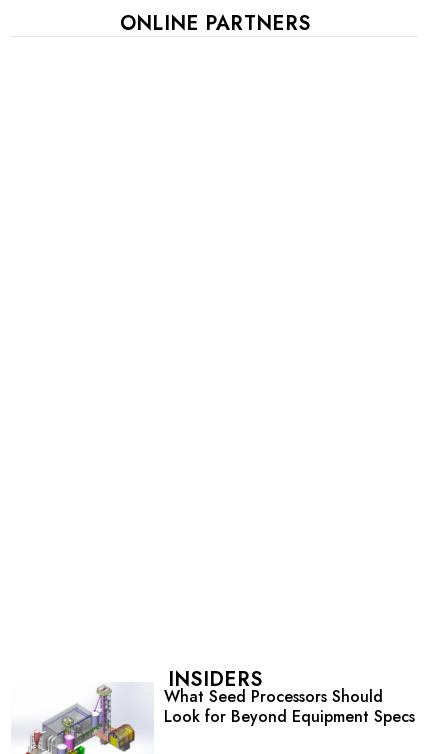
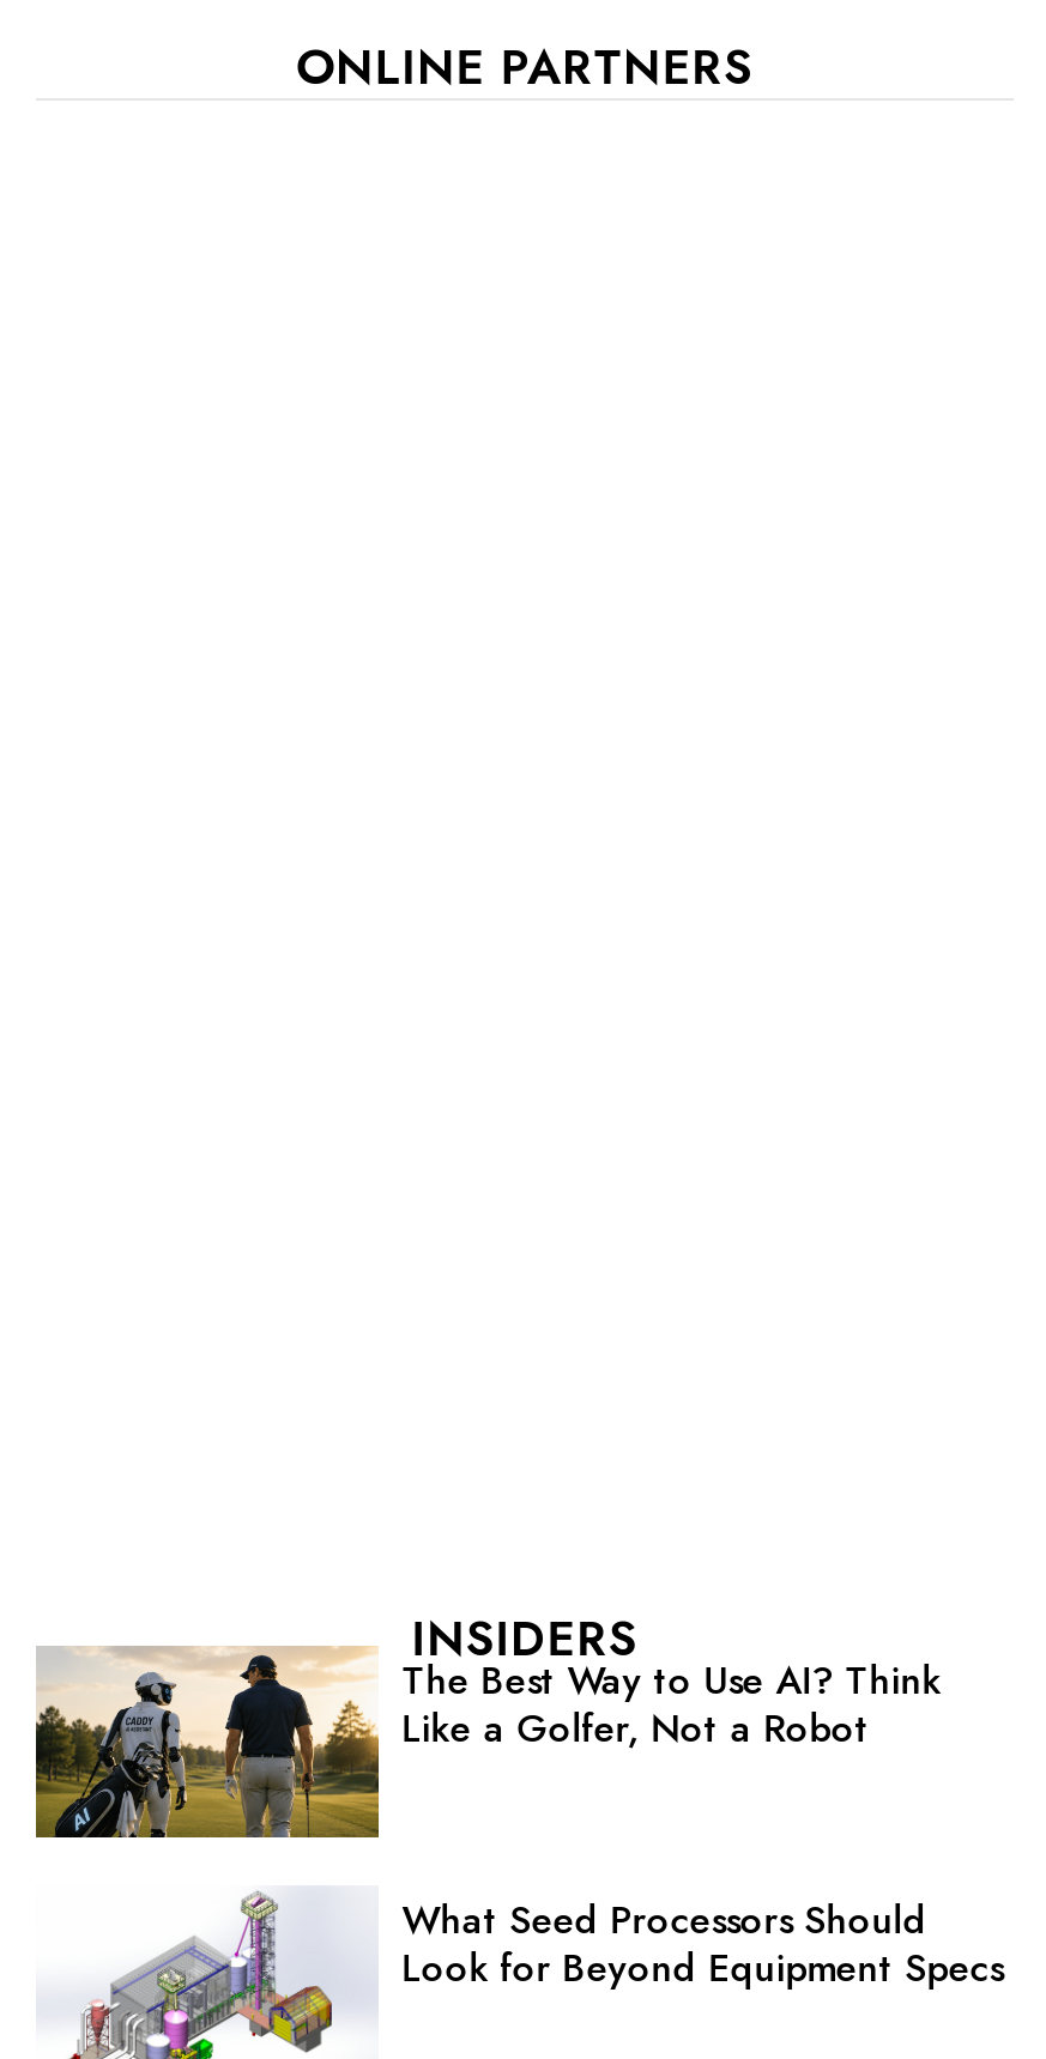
+ [image]
+ The Best Way to Use AI? Think
+ Like a Golfer, Not a Robot
